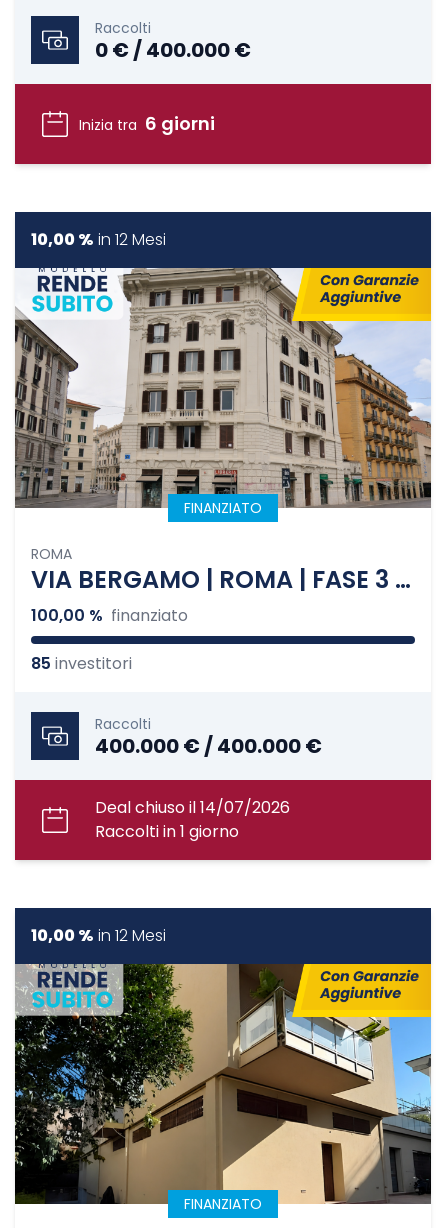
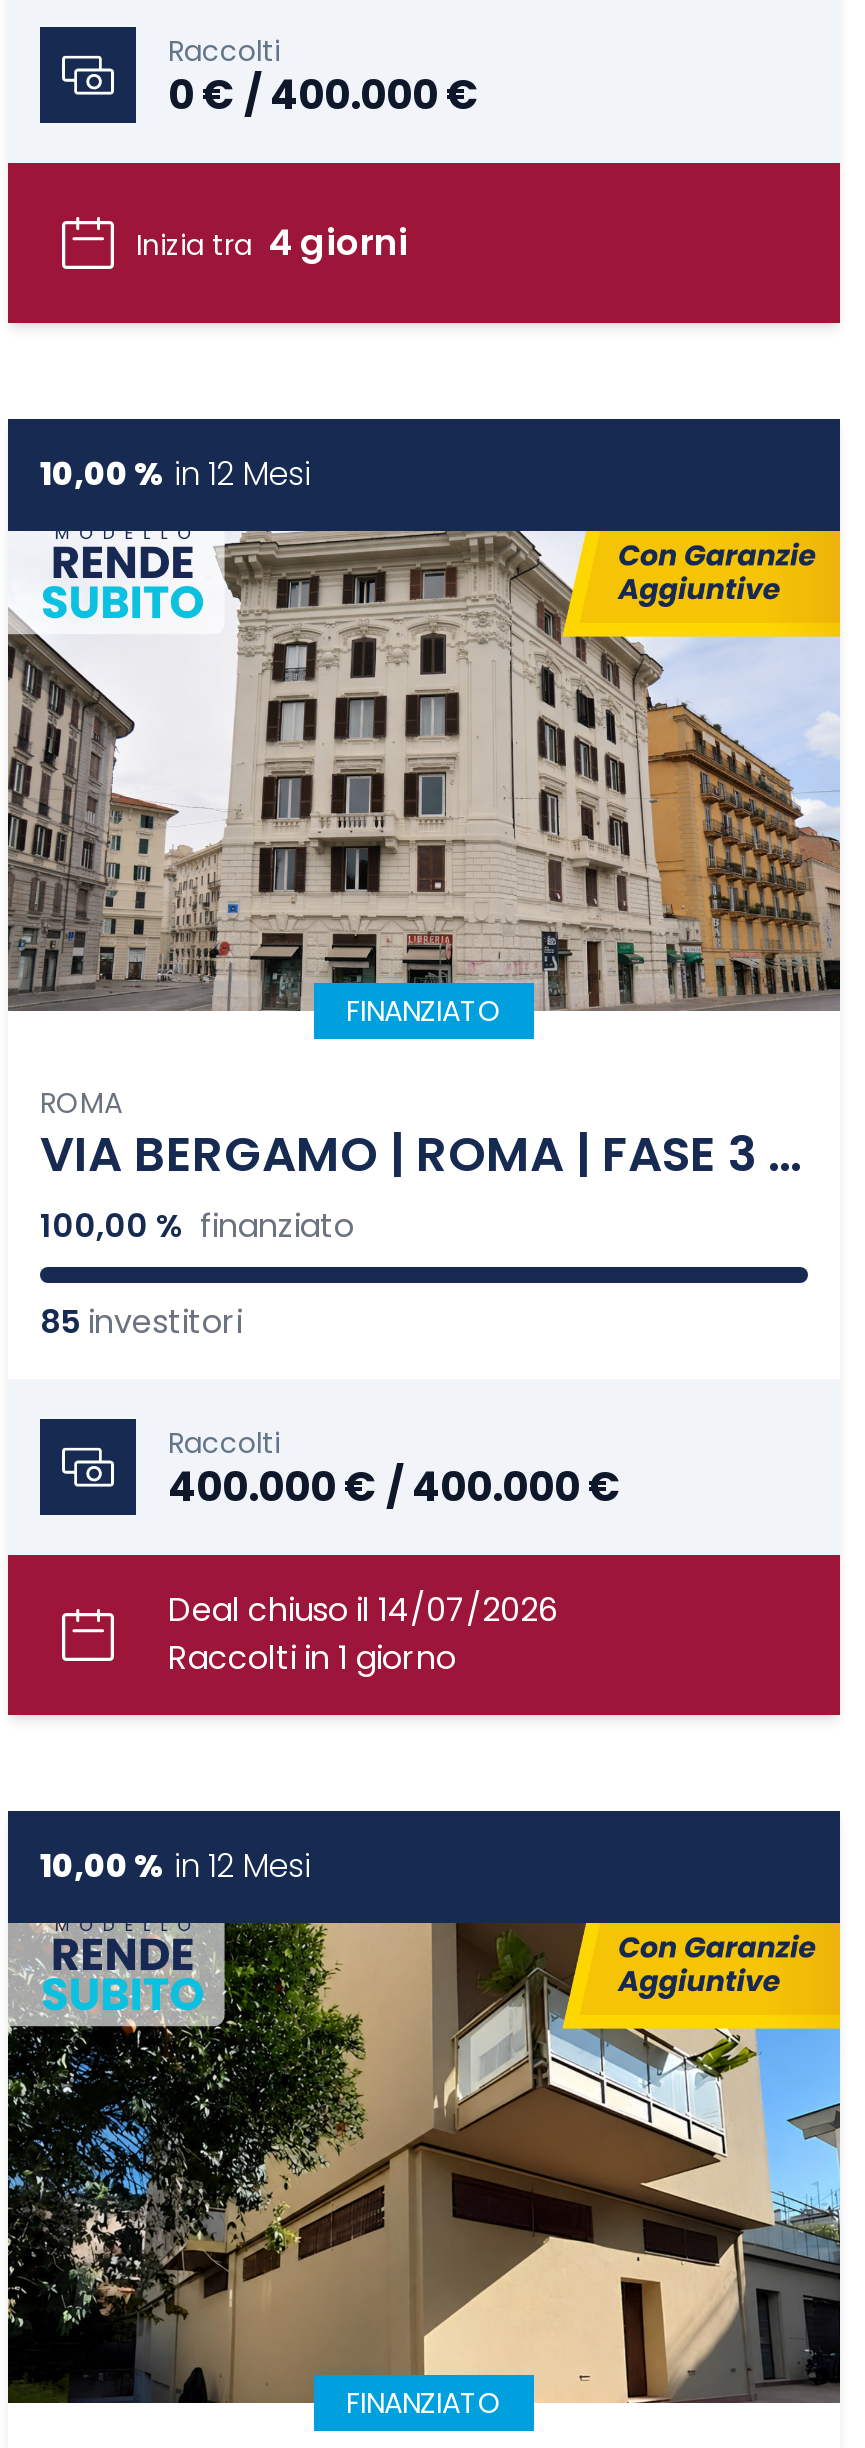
- Inizia tra 6 giorni
+ Inizia tra 4 giorni
